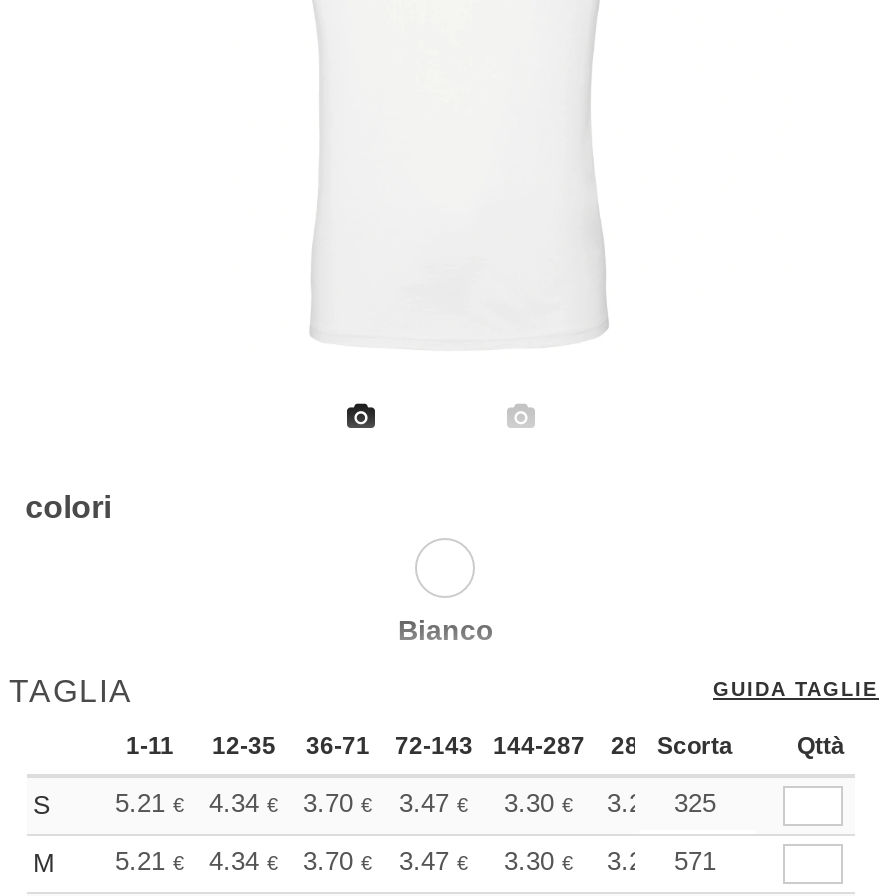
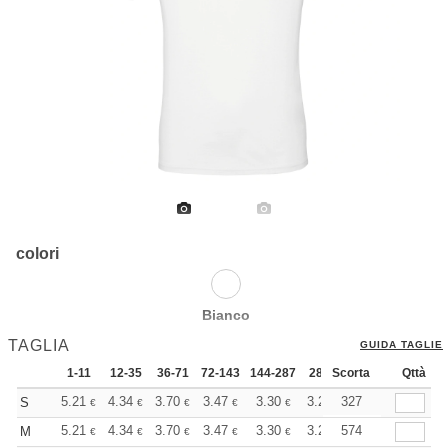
- 325
+ 327

- 571
+ 574
